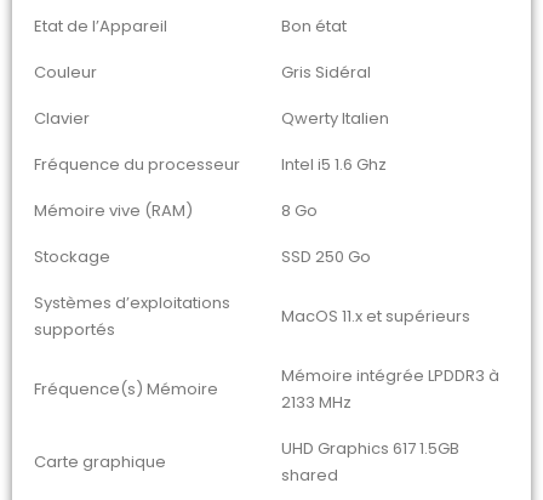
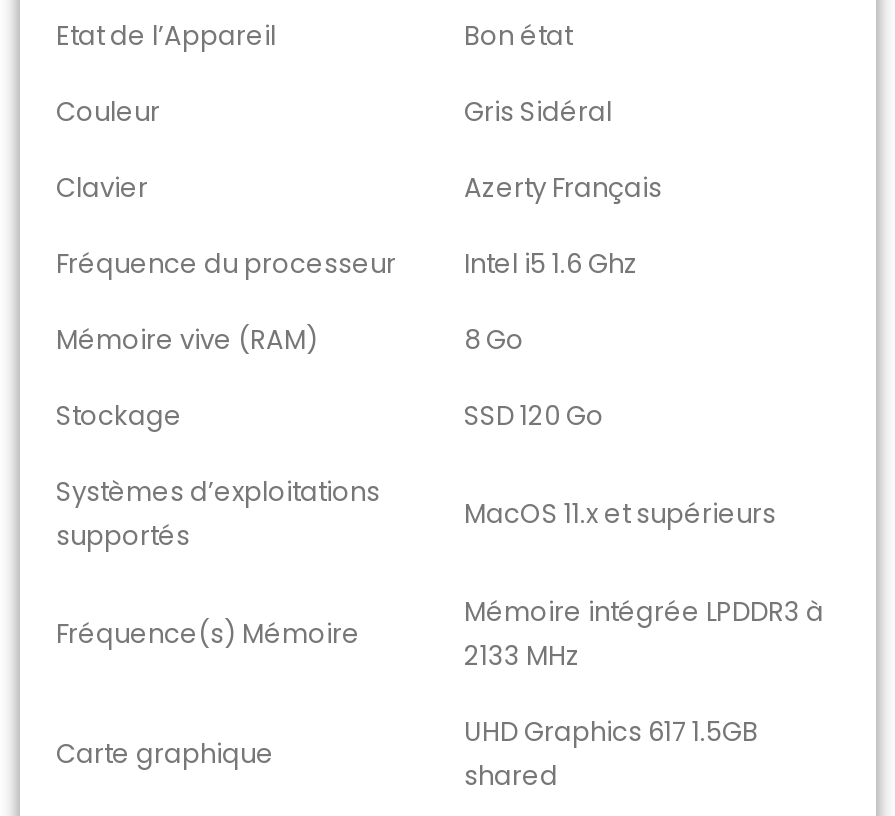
- Qwerty Italien
+ Azerty Français

- SSD 250 Go
+ SSD 120 Go
